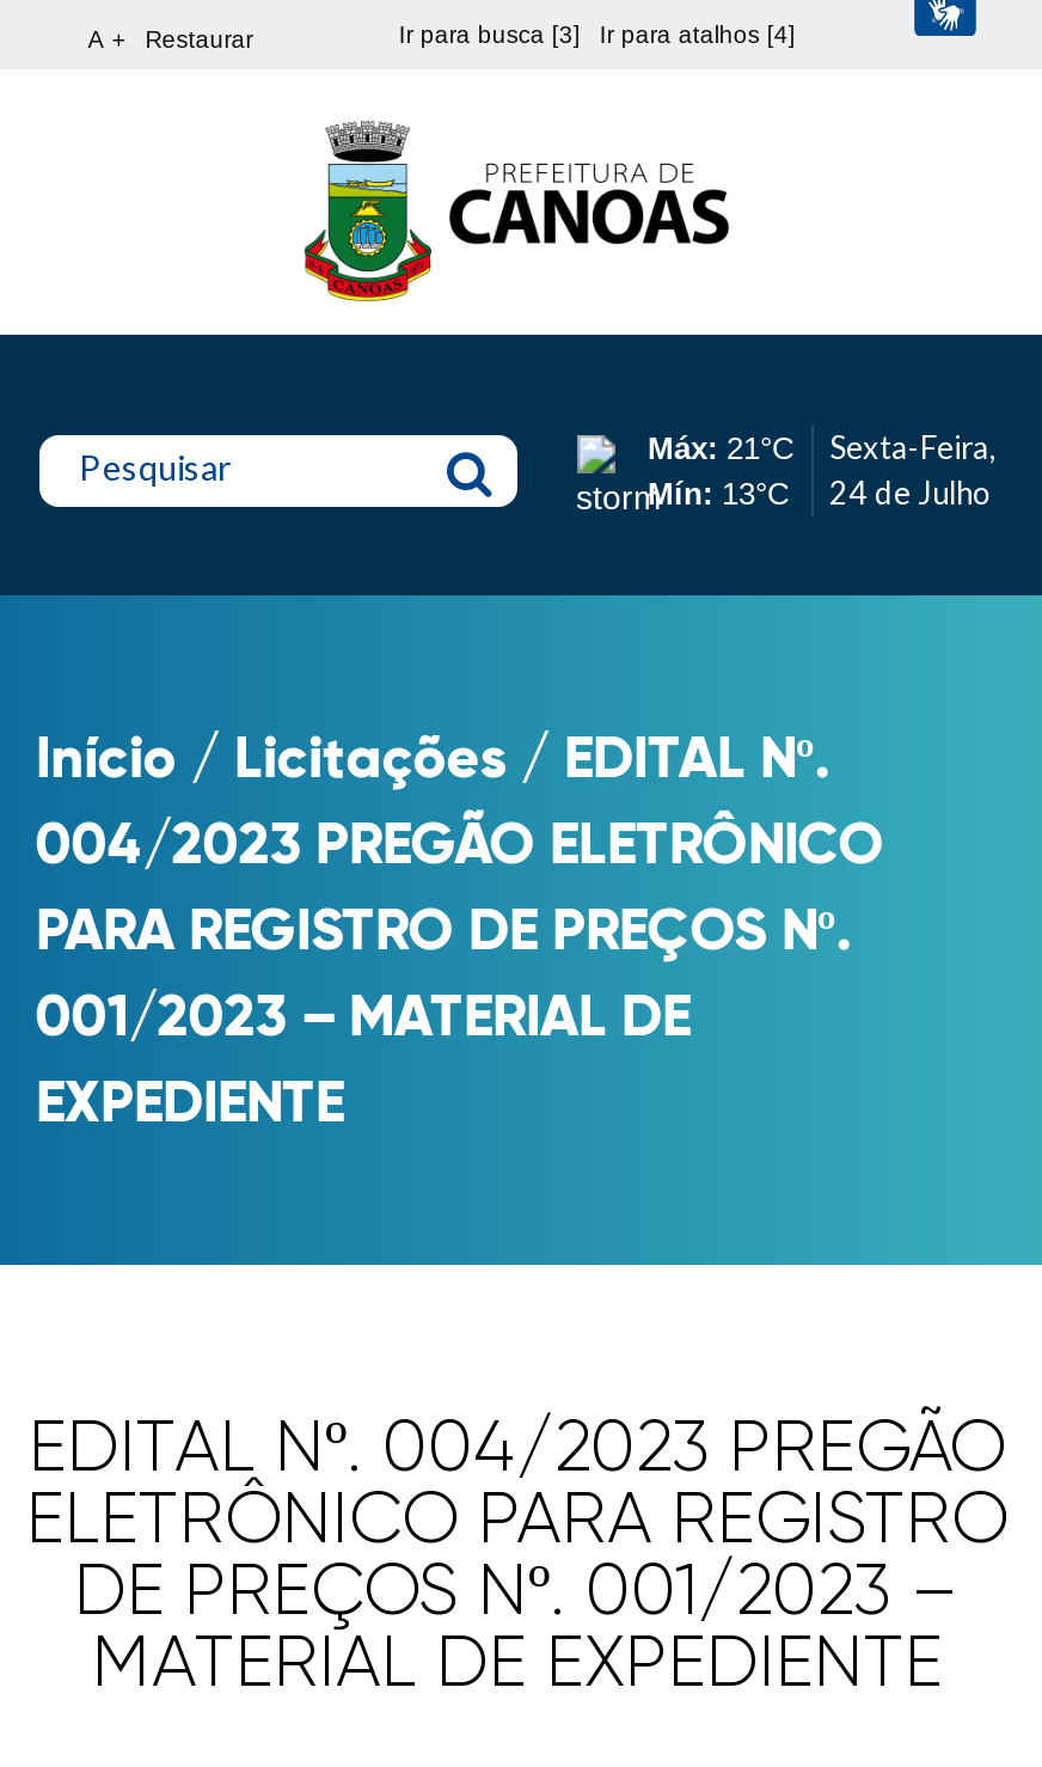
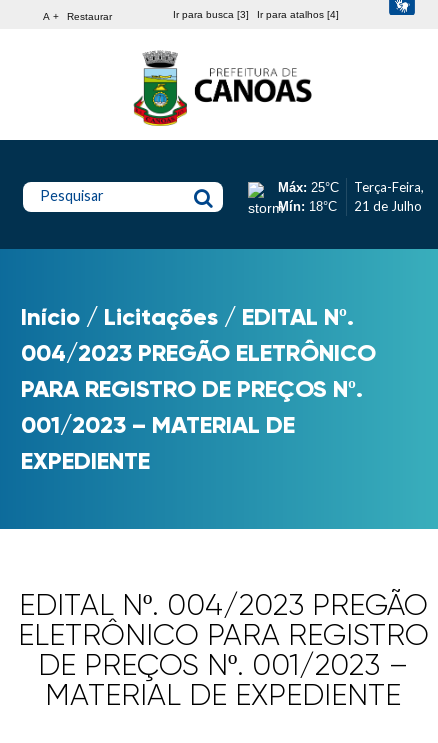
- Máx: 21°C
- Mín: 13°C
+ Máx: 25°C
+ Mín: 18°C

- Sexta-Feira,
- 24 de Julho
+ Terça-Feira,
+ 21 de Julho
